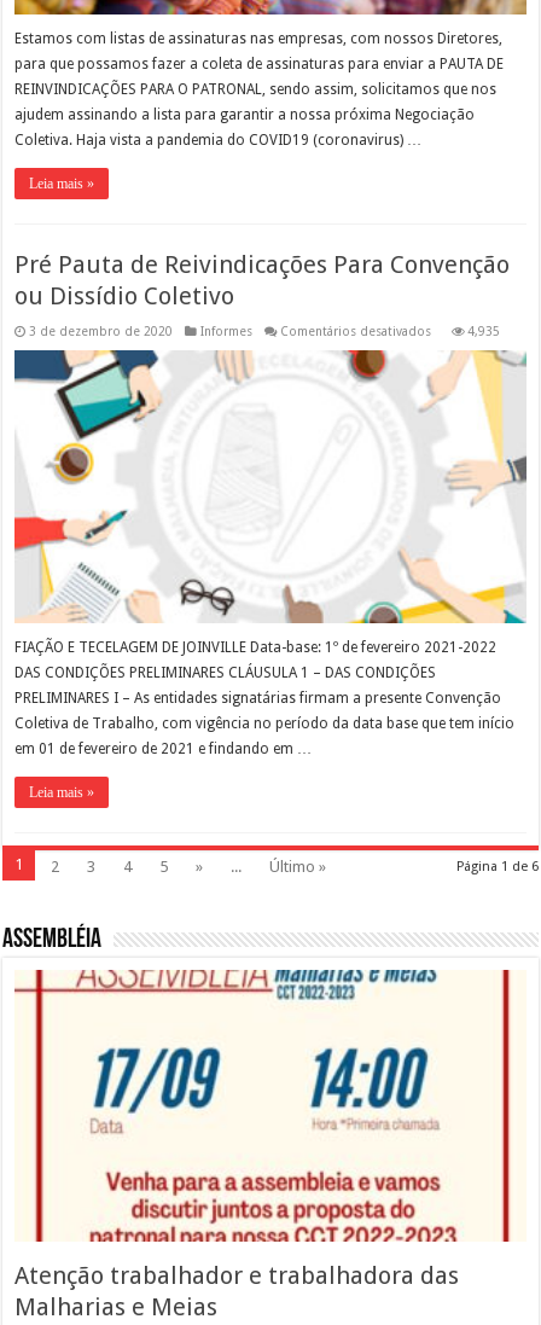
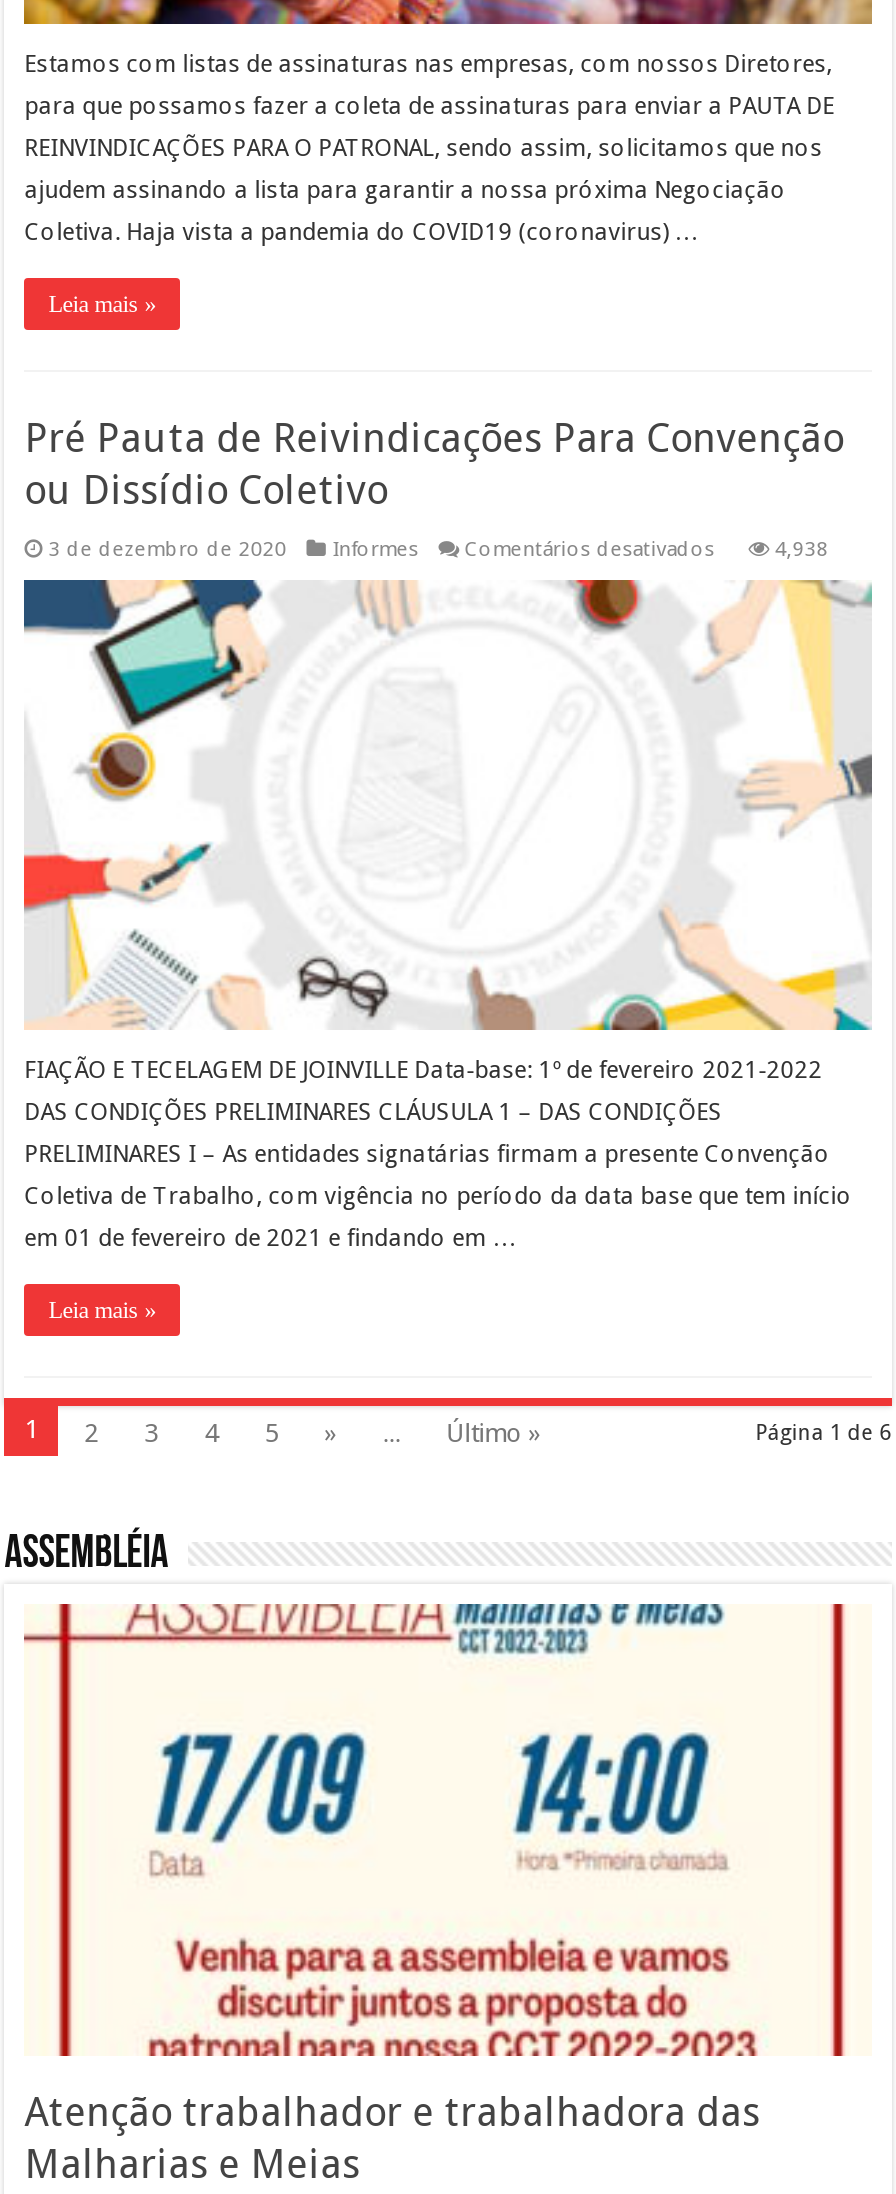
- 4,935
+ 4,938
